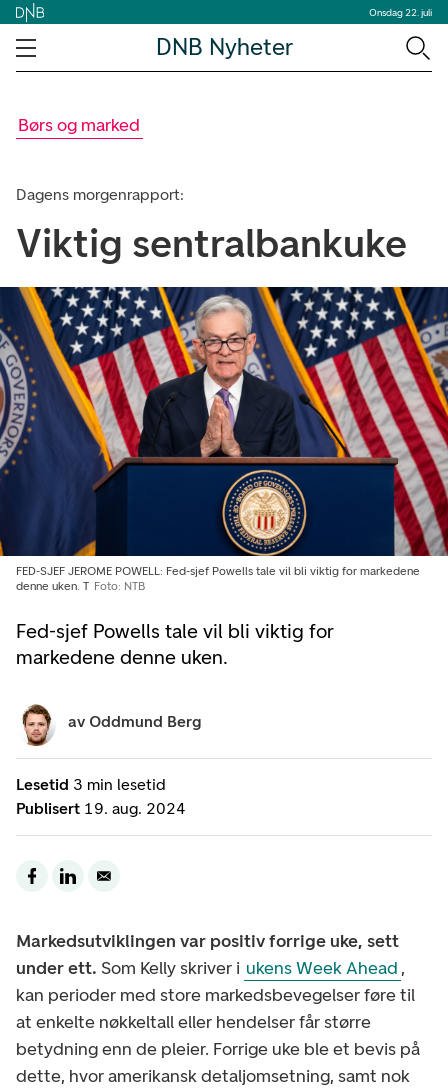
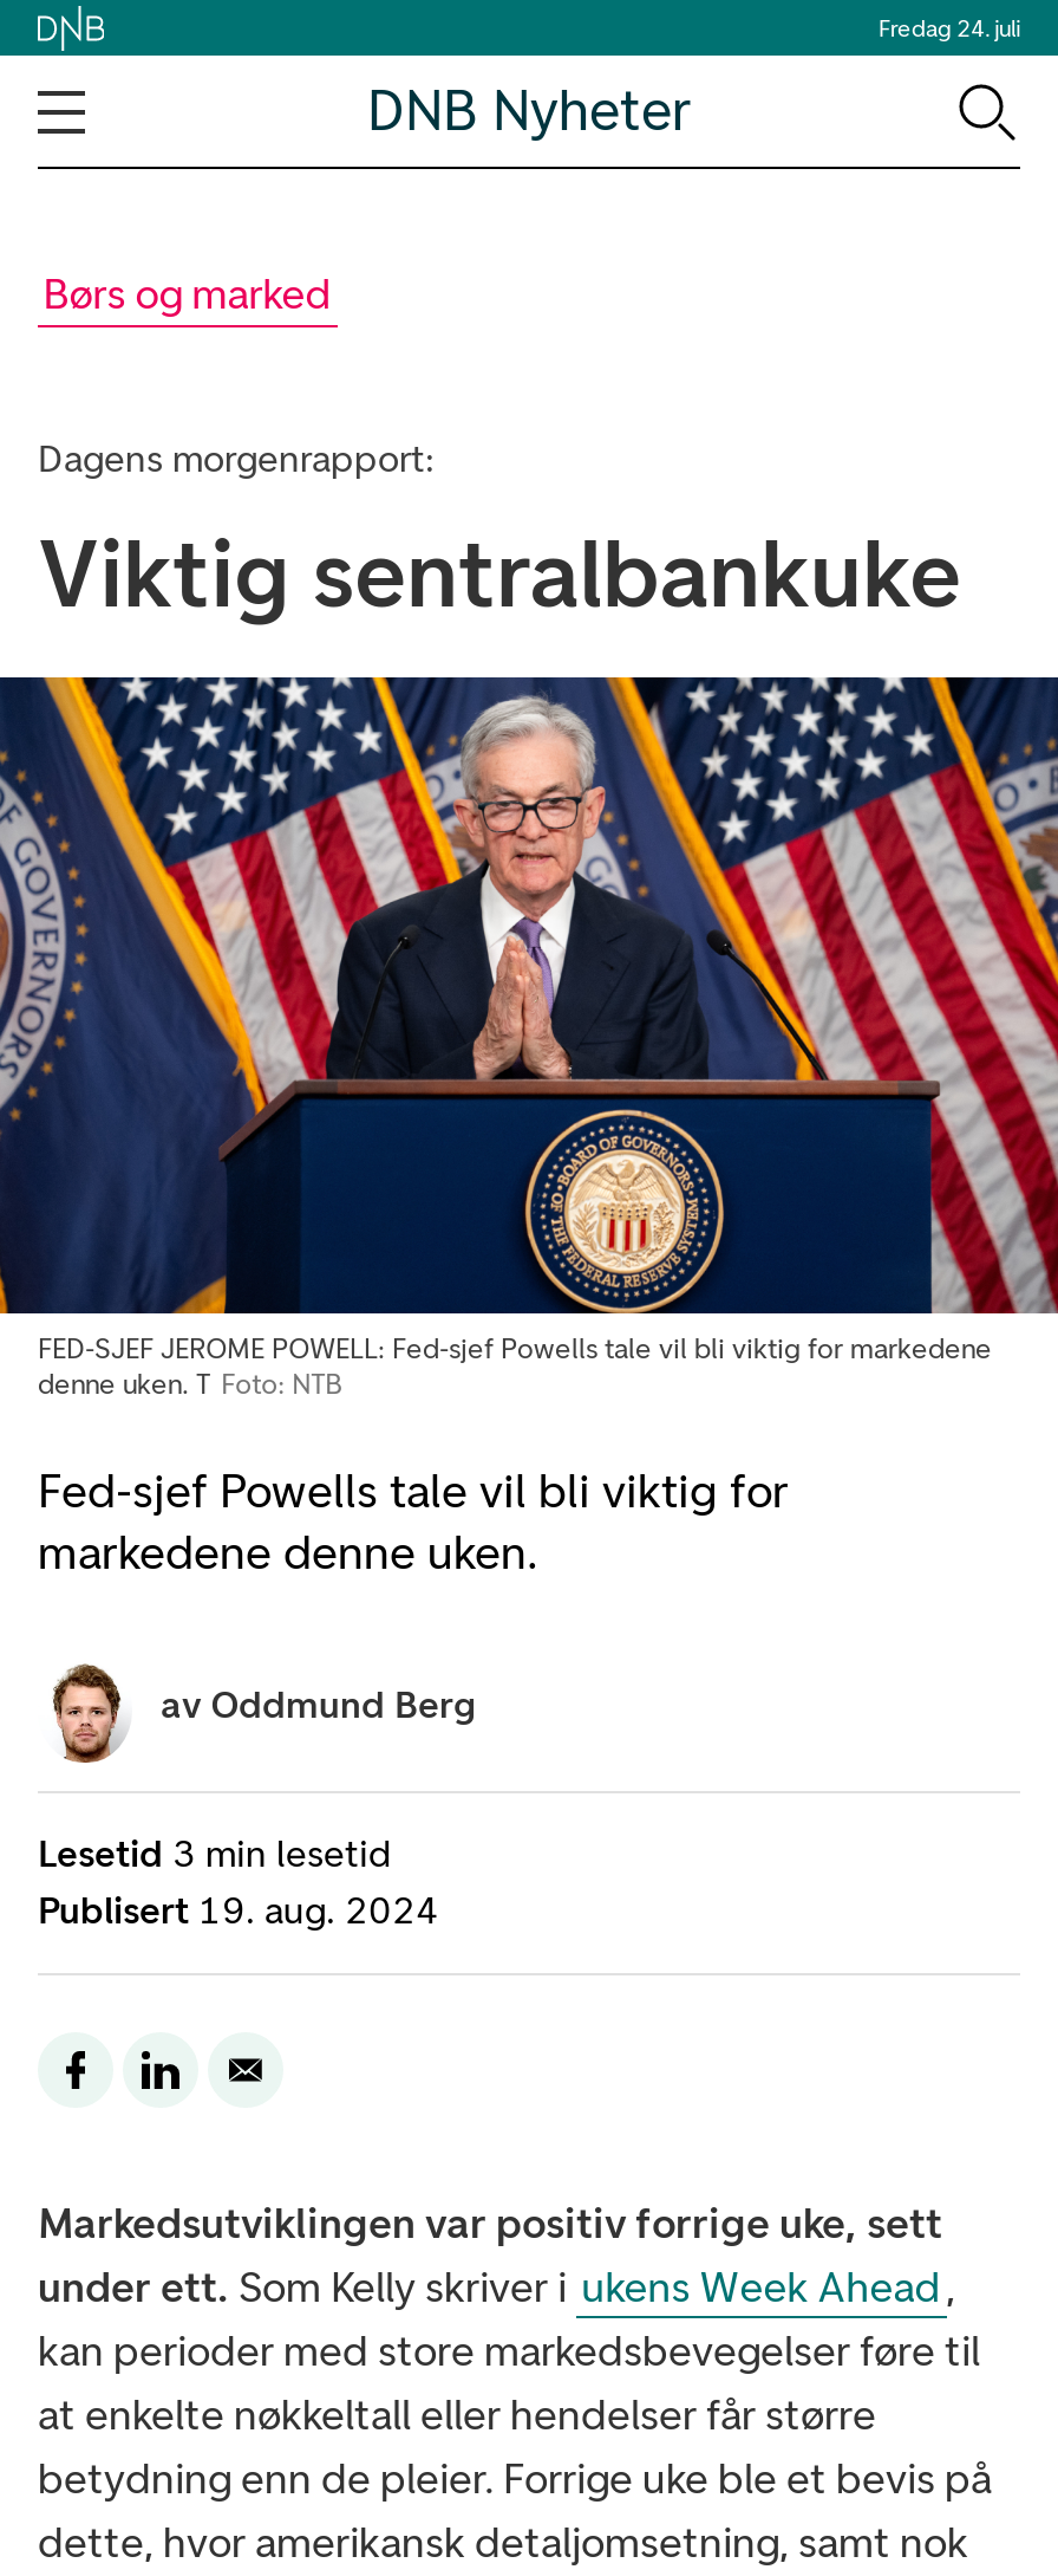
- Onsdag 22. juli
+ Fredag 24. juli
